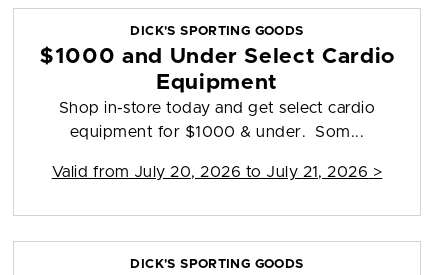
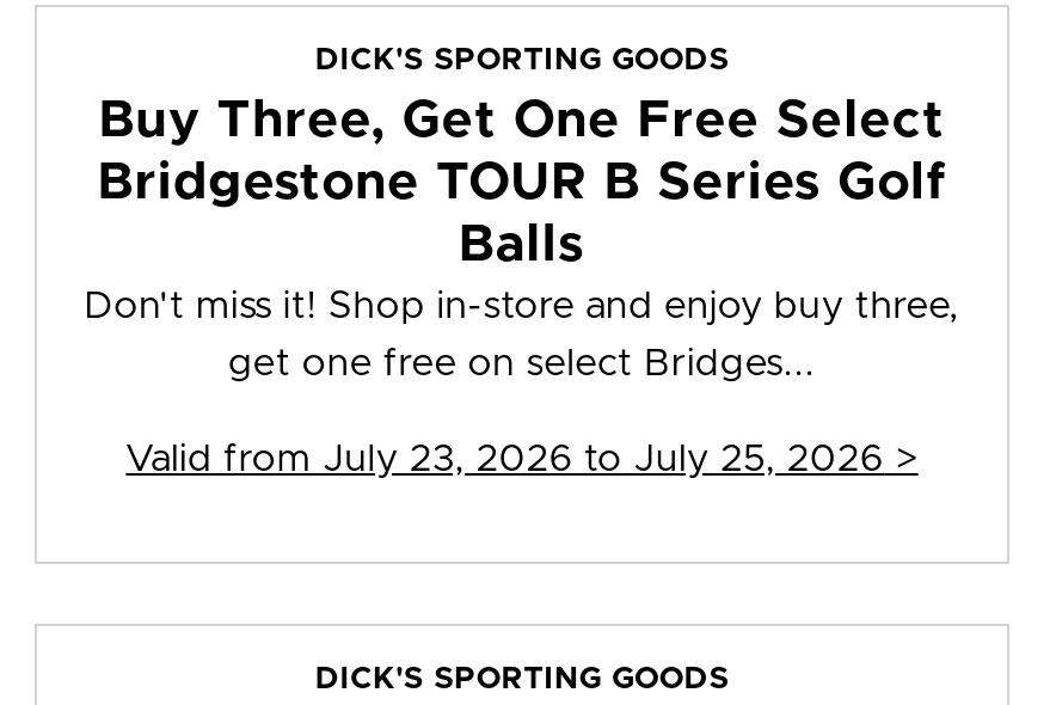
- $1000 and Under Select Cardio
- Equipment
- Shop in-store today and get select cardio
+ Buy Three, Get One Free Select
+ Bridgestone TOUR B Series Golf
+ Balls
+ Don't miss it! Shop in-store and enjoy buy three,

- equipment for $1000 & under. Som...
+ get one free on select Bridges...

- Valid from July 20, 2026 to July 21, 2026 >
+ Valid from July 23, 2026 to July 25, 2026 >
